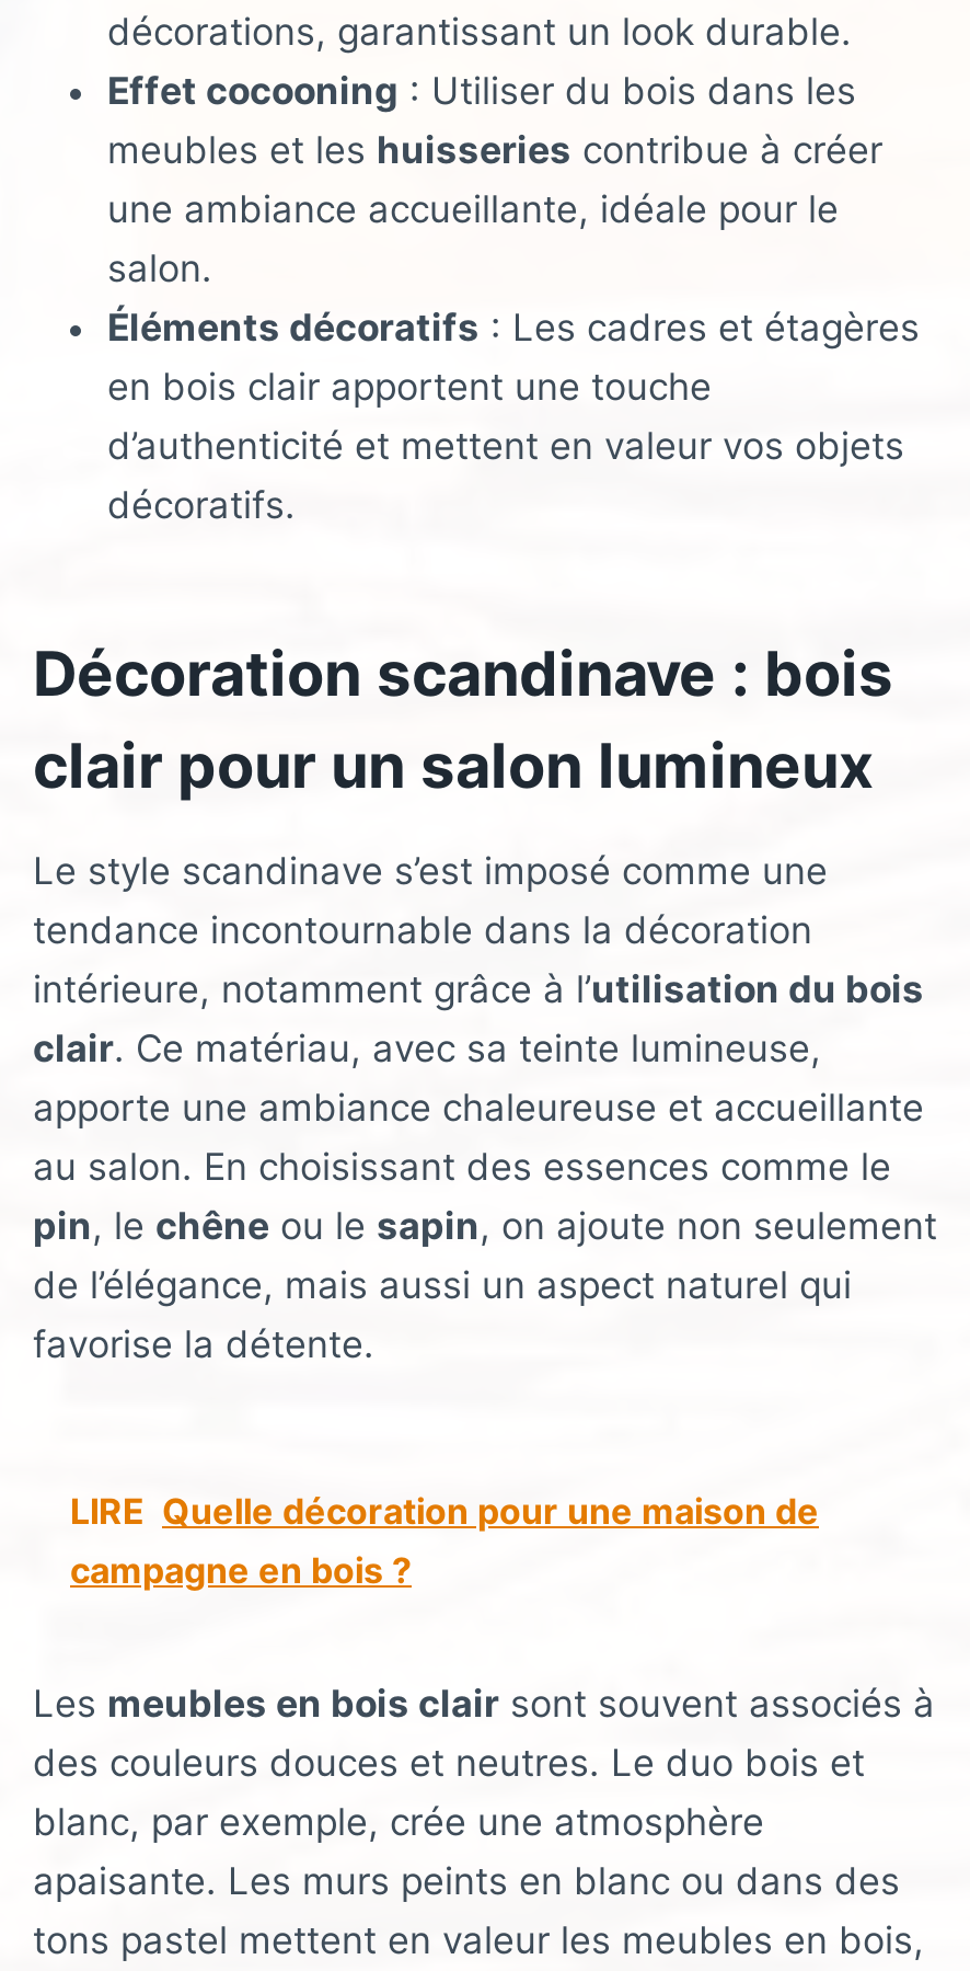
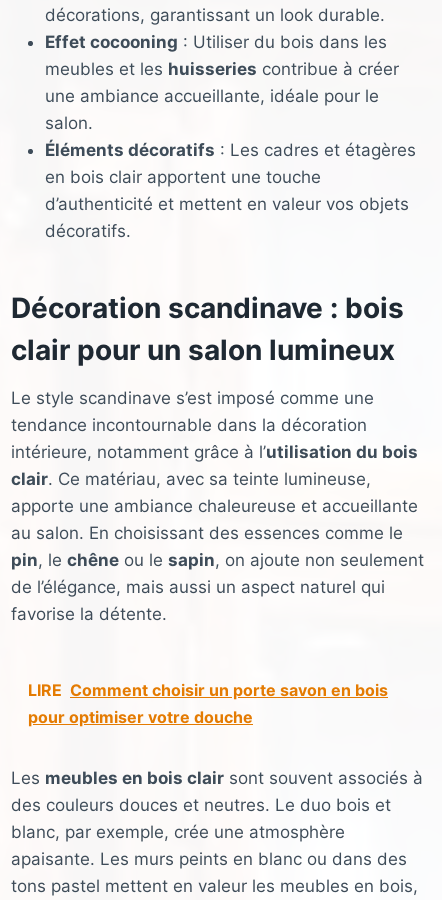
- LIRE Quelle décoration pour une maison de
- campagne en bois ?
+ LIRE Comment choisir un porte savon en bois
+ pour optimiser votre douche
